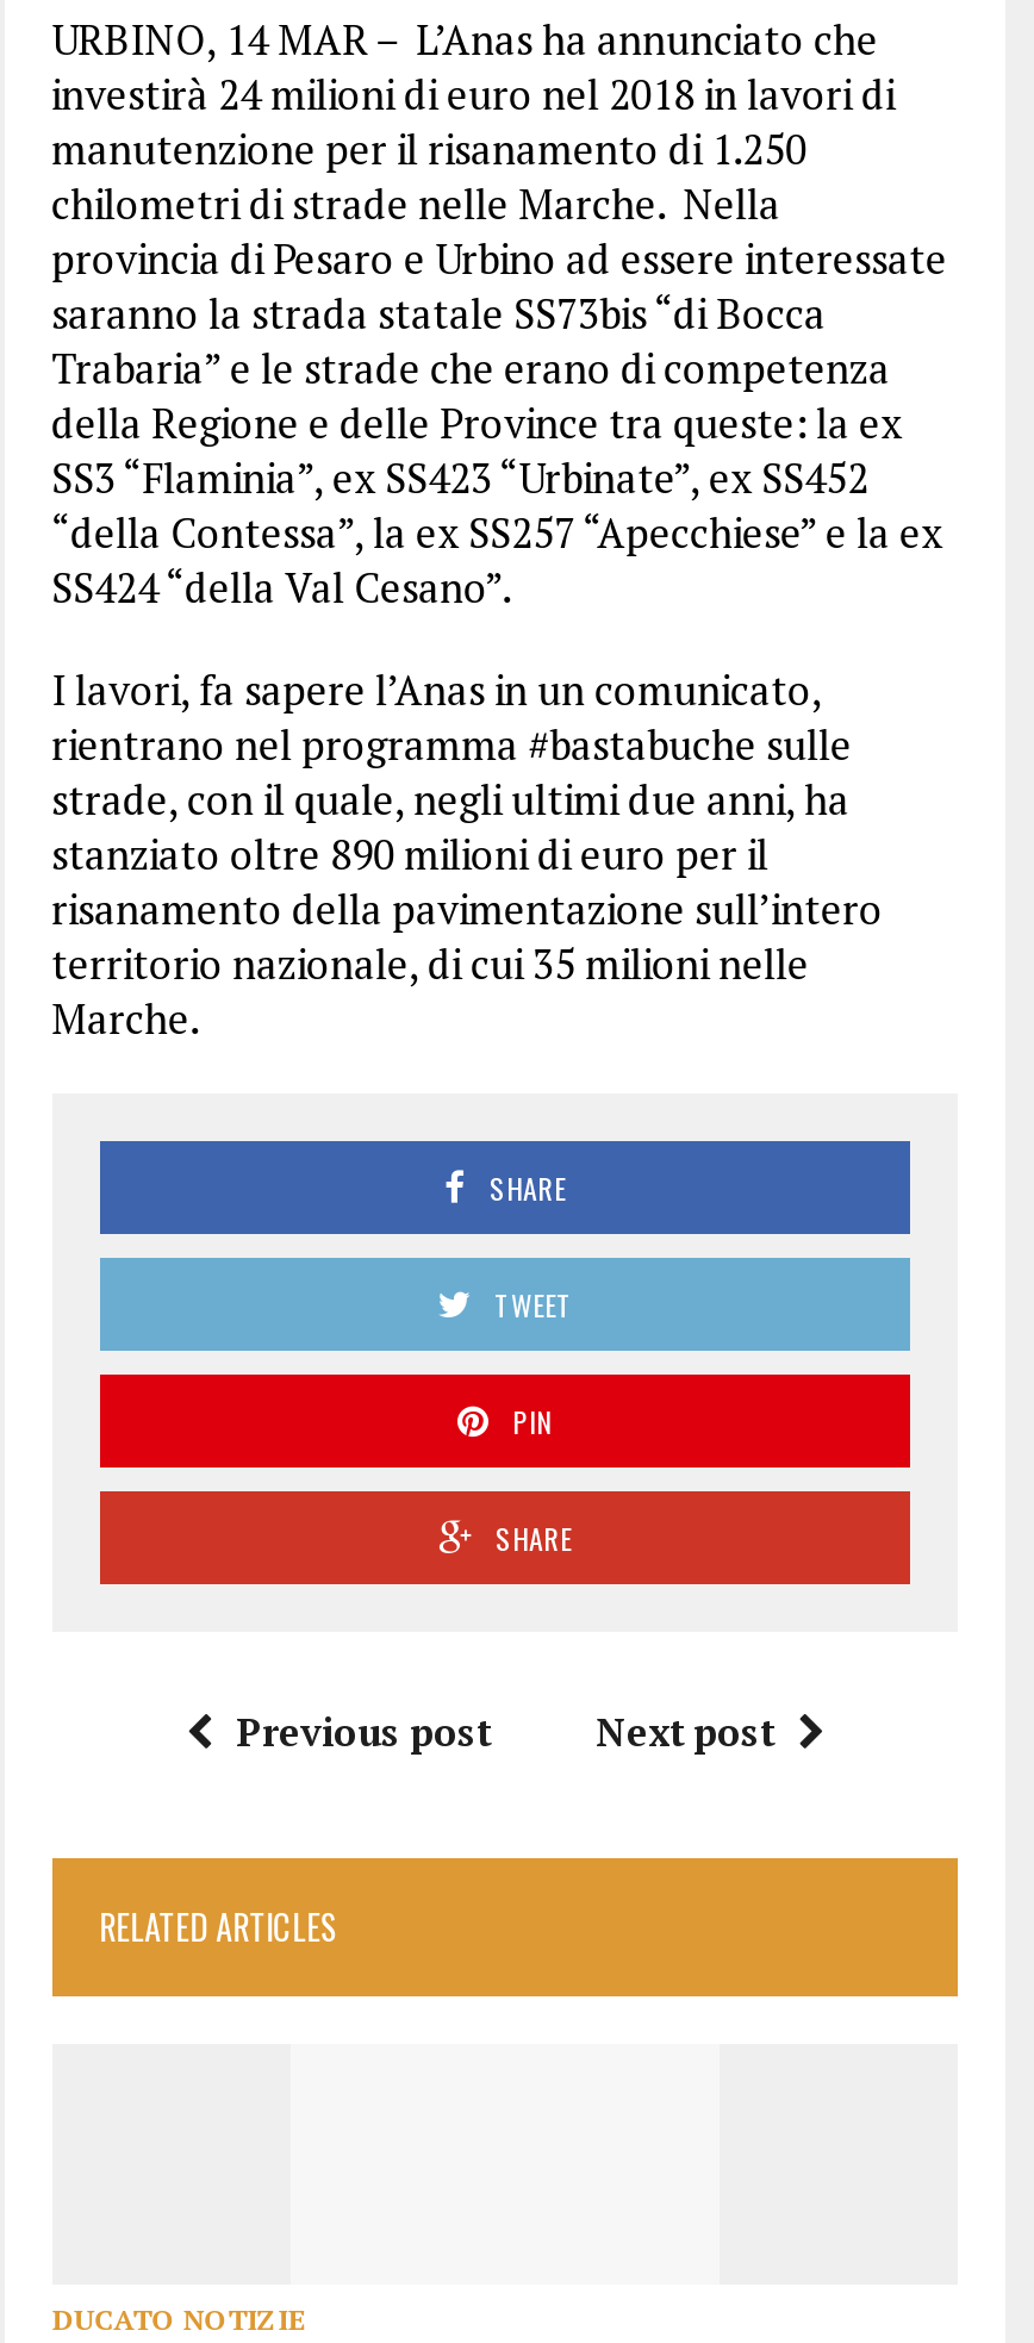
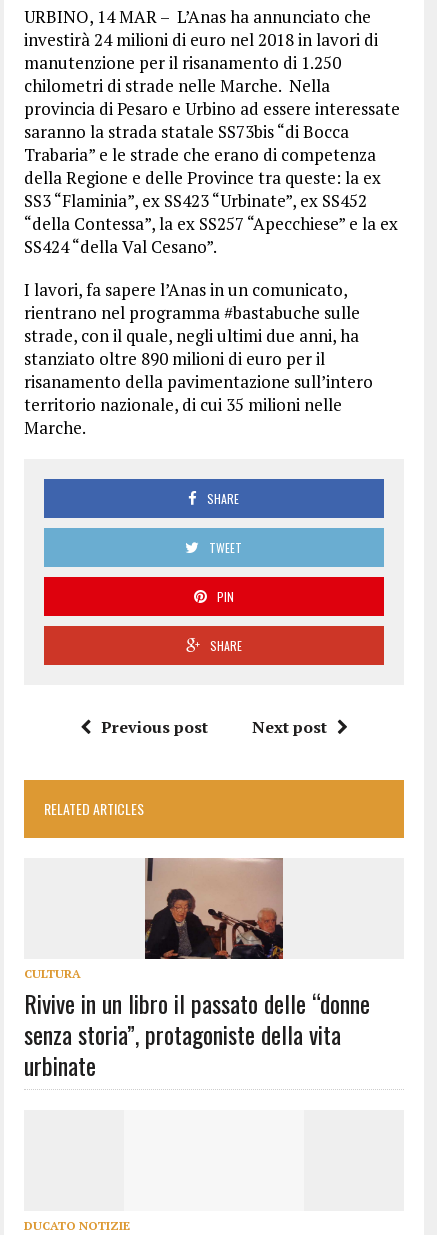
+ [image]
+ CULTURA
+ Rivive in un libro il passato delle “donne
+ senza storia”, protagoniste della vita
+ urbinate
